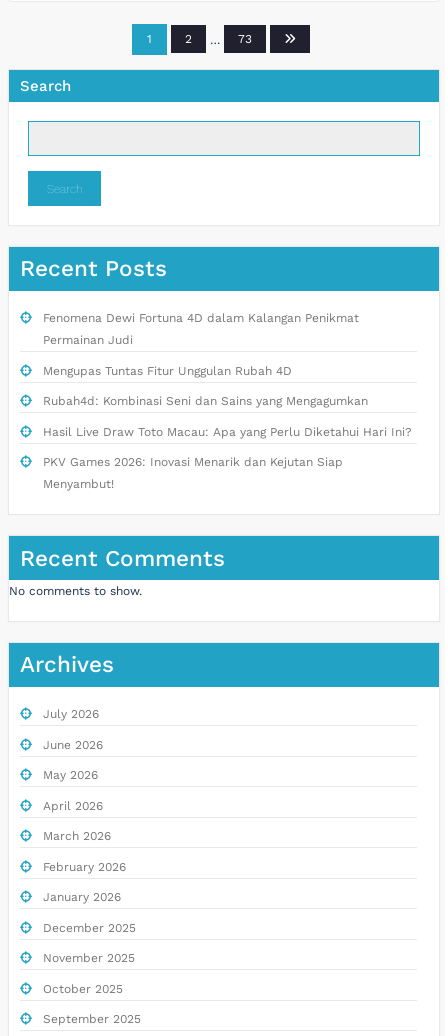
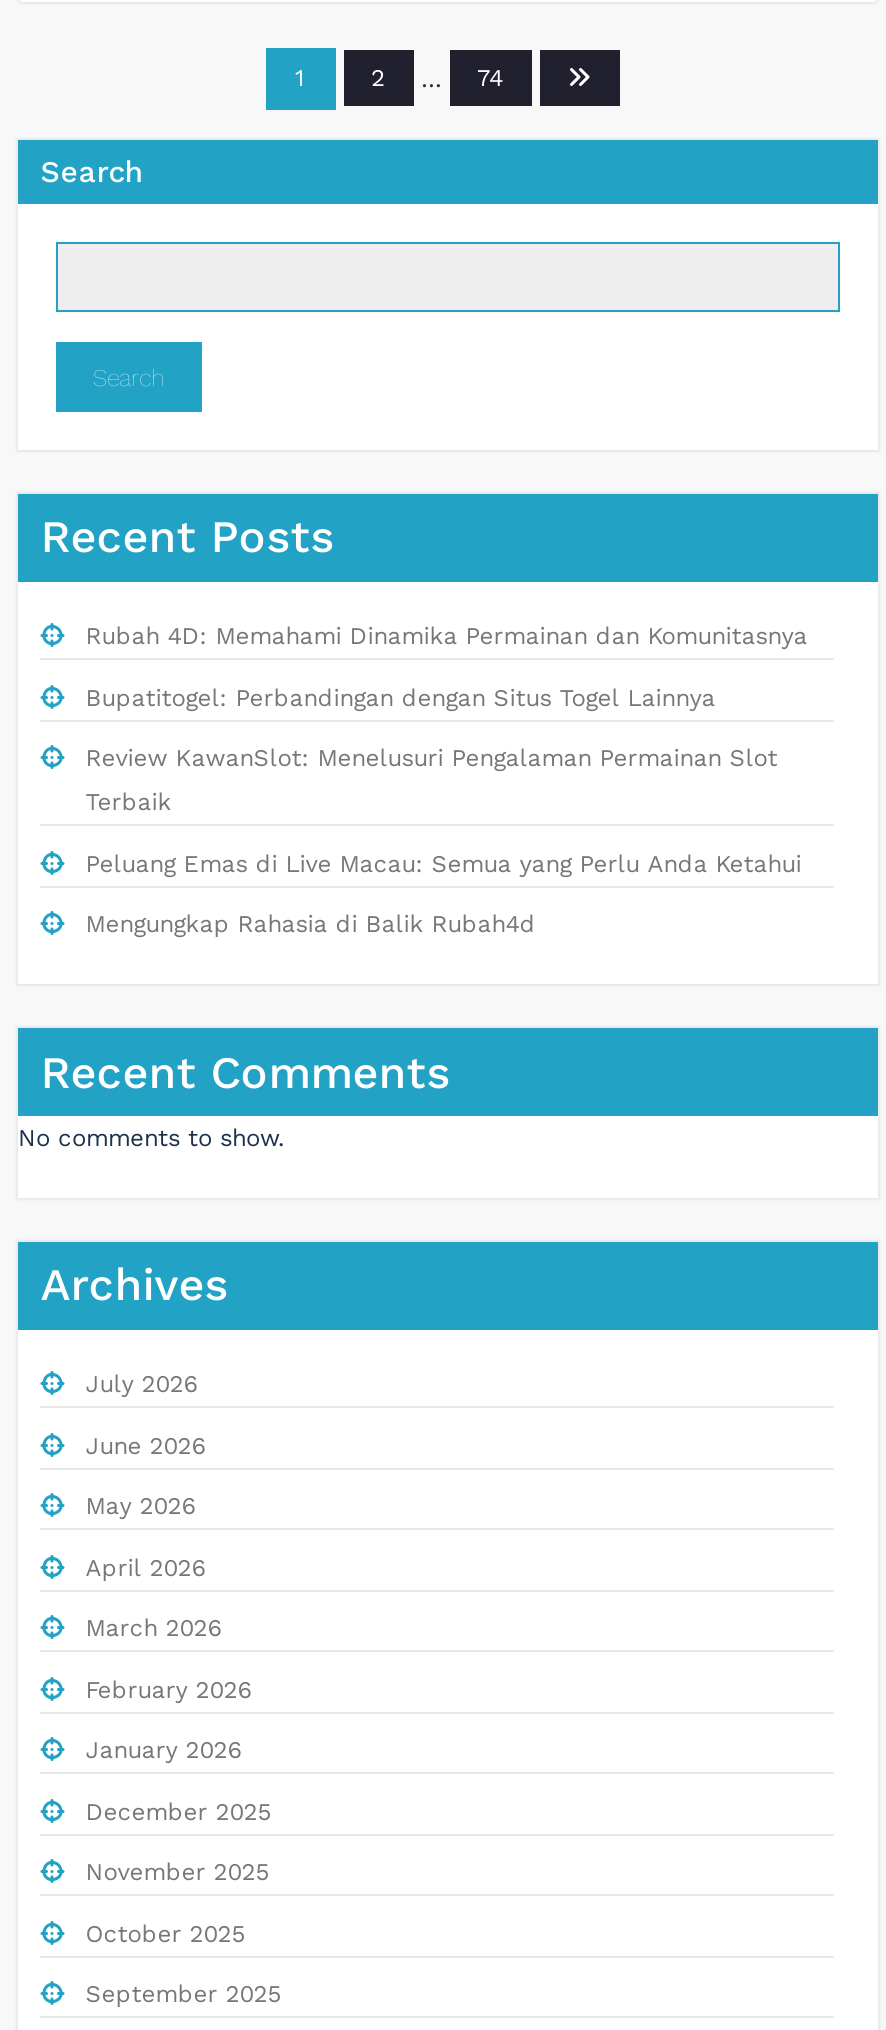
- 73
+ 74

- Fenomena Dewi Fortuna 4D dalam Kalangan Penikmat
- Permainan Judi
- Mengupas Tuntas Fitur Unggulan Rubah 4D
- Rubah4d: Kombinasi Seni dan Sains yang Mengagumkan
- Hasil Live Draw Toto Macau: Apa yang Perlu Diketahui Hari Ini?
- PKV Games 2026: Inovasi Menarik dan Kejutan Siap
- Menyambut!
+ Rubah 4D: Memahami Dinamika Permainan dan Komunitasnya
+ Bupatitogel: Perbandingan dengan Situs Togel Lainnya
+ Review KawanSlot: Menelusuri Pengalaman Permainan Slot
+ Terbaik
+ Peluang Emas di Live Macau: Semua yang Perlu Anda Ketahui
+ Mengungkap Rahasia di Balik Rubah4d
